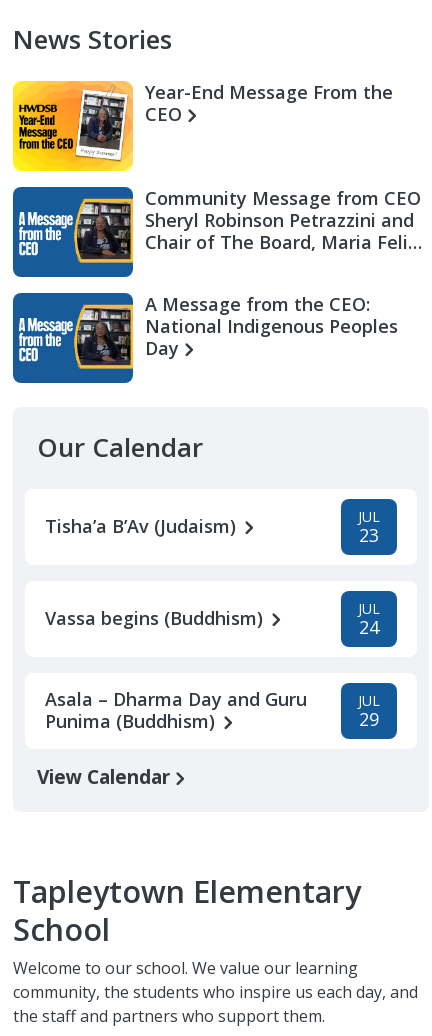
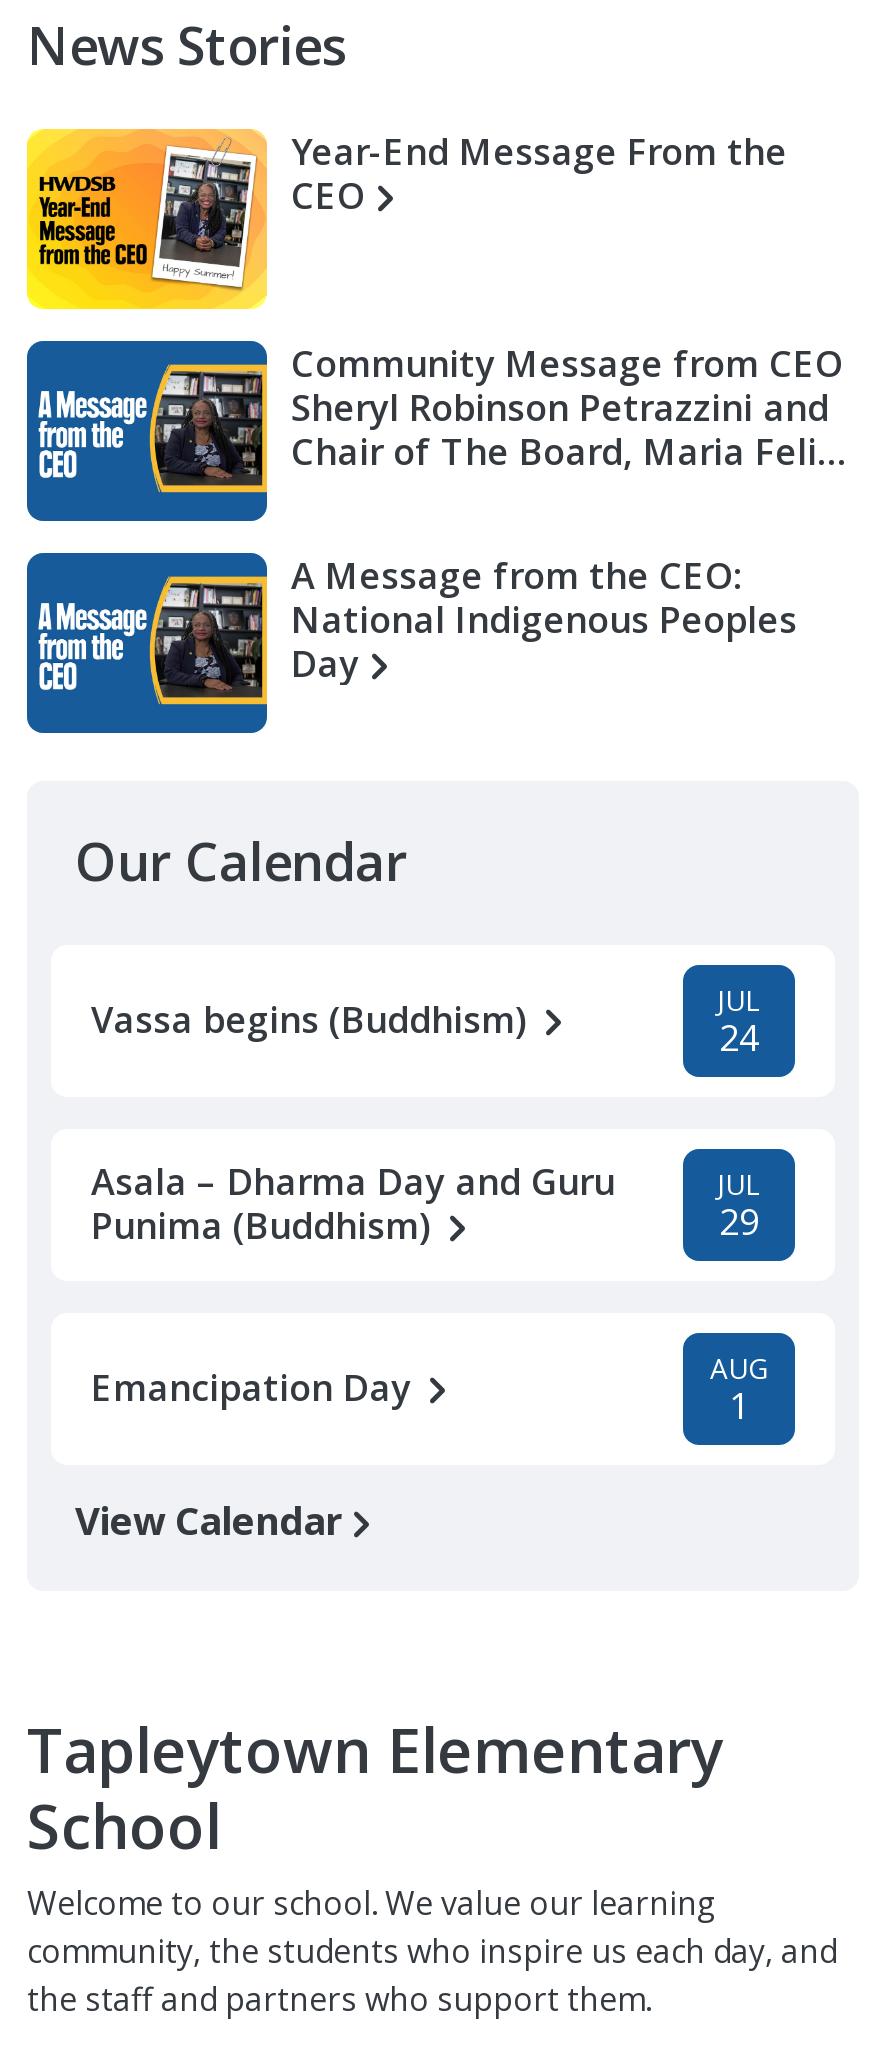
- Tisha’a B’Av (Judaism)
- JUL
- 23

moved up: Vassa begins (Buddhism) | JUL | 24 | Asala – Dharma Day and Guru | Punima (Buddhism) | JUL | 29

+ Emancipation Day
+ AUG
+ 1
